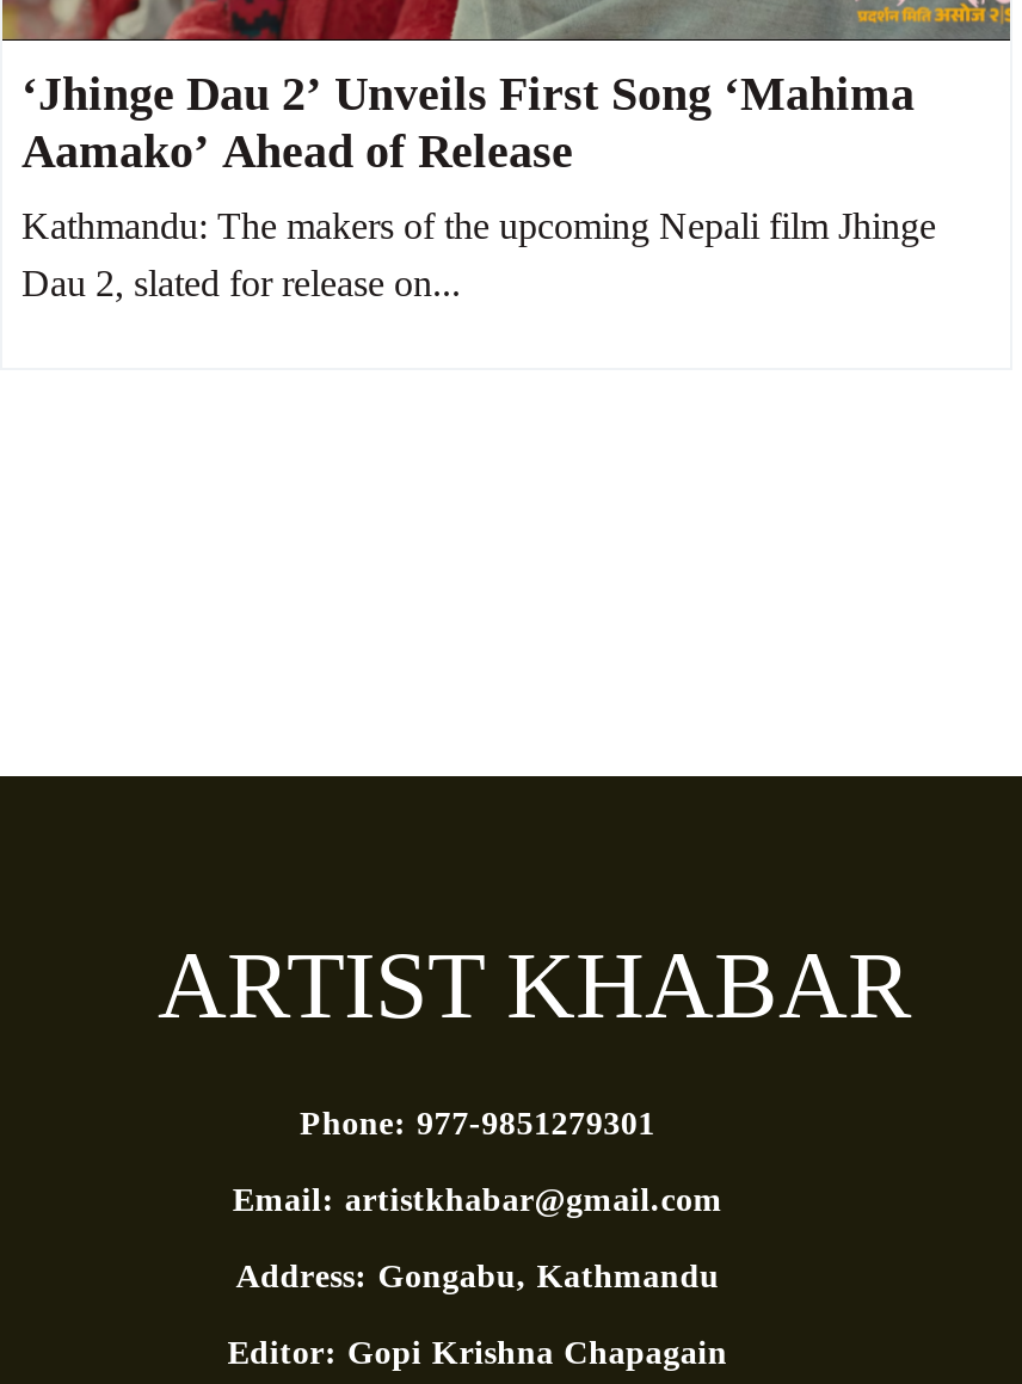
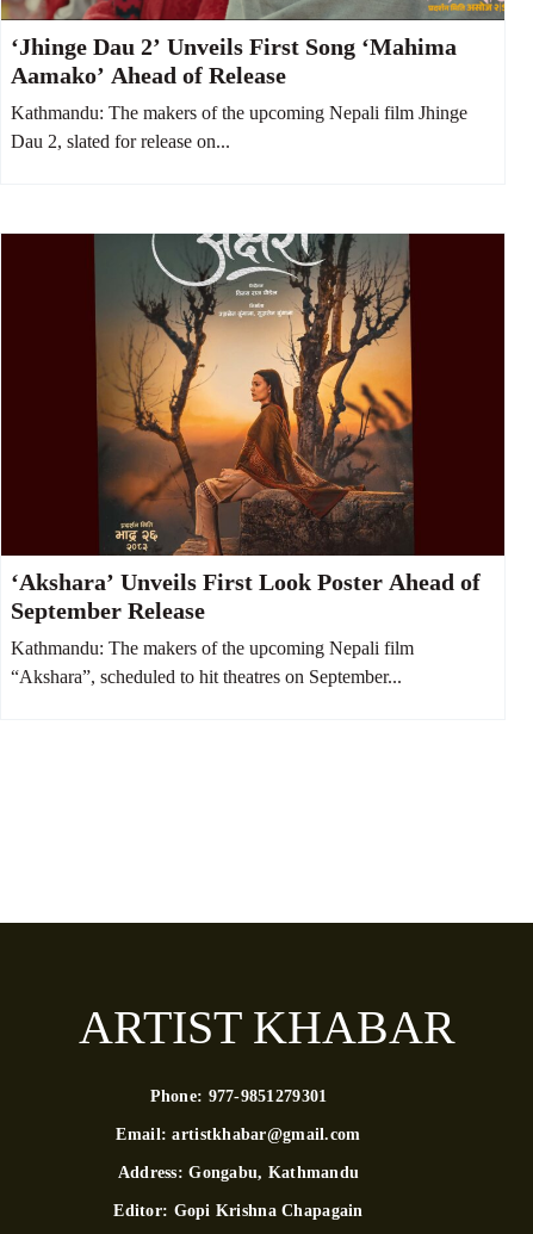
+ [image]
+ ‘Akshara’ Unveils First Look Poster Ahead of
+ September Release
+ Kathmandu: The makers of the upcoming Nepali film
+ “Akshara”, scheduled to hit theatres on September...
